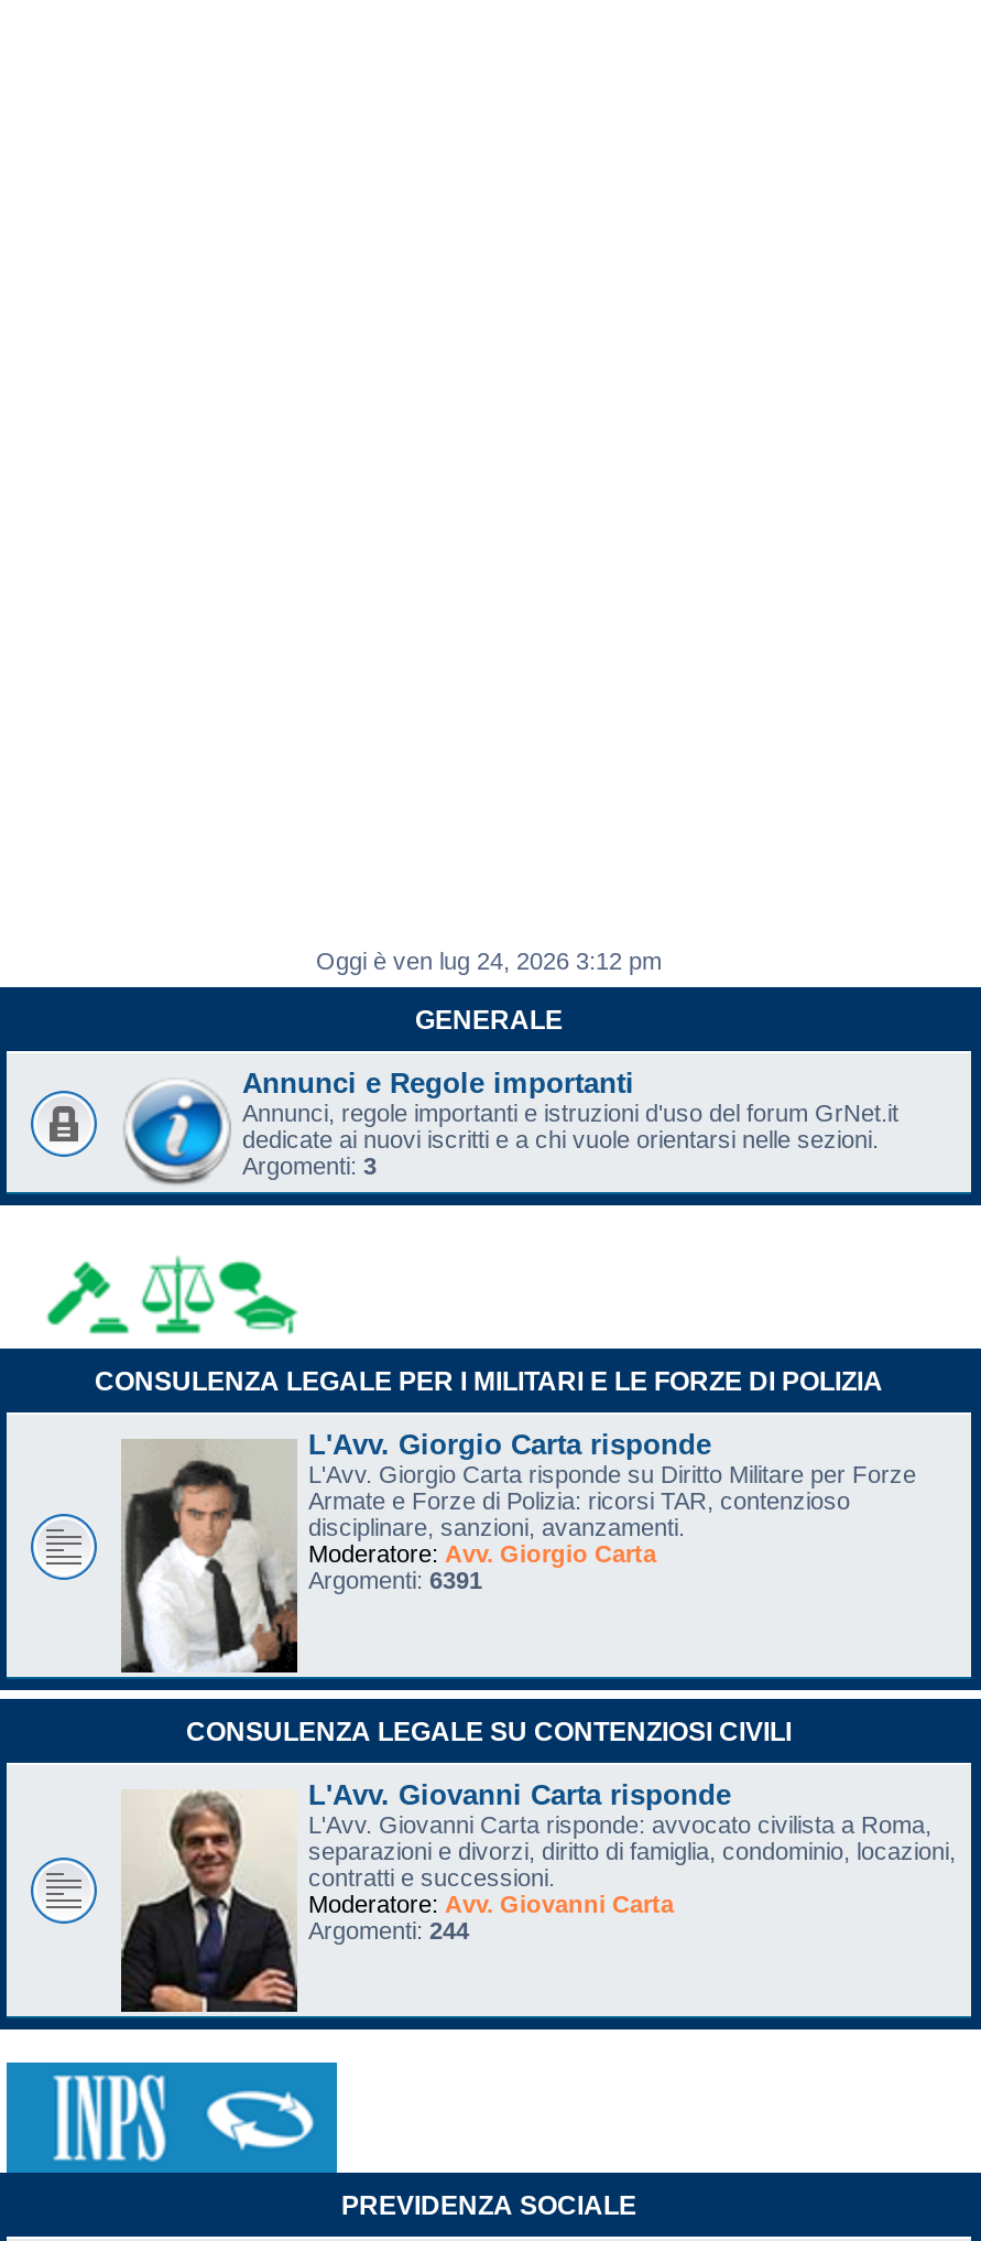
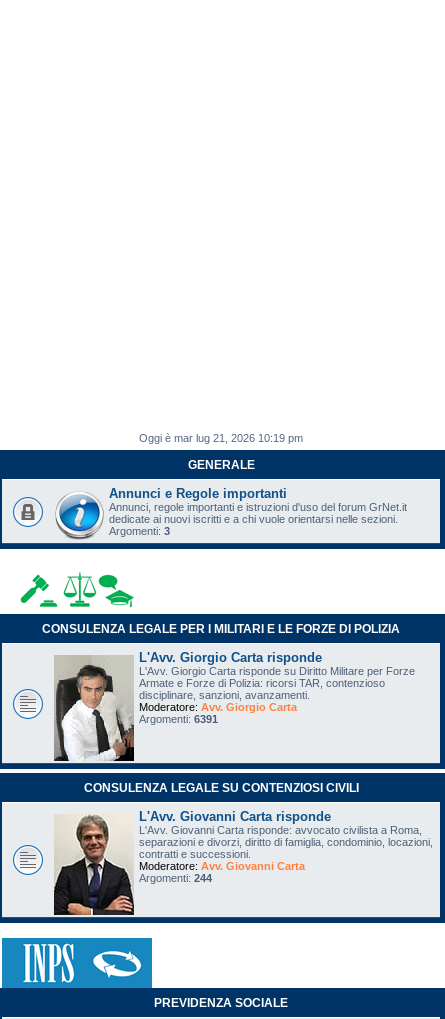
- Oggi è ven lug 24, 2026 3:12 pm
+ Oggi è mar lug 21, 2026 10:19 pm
